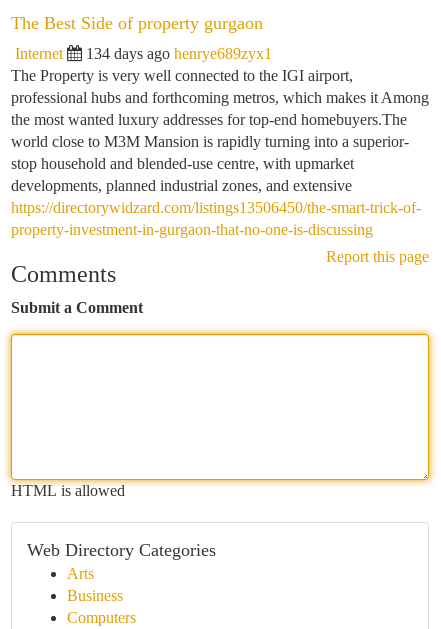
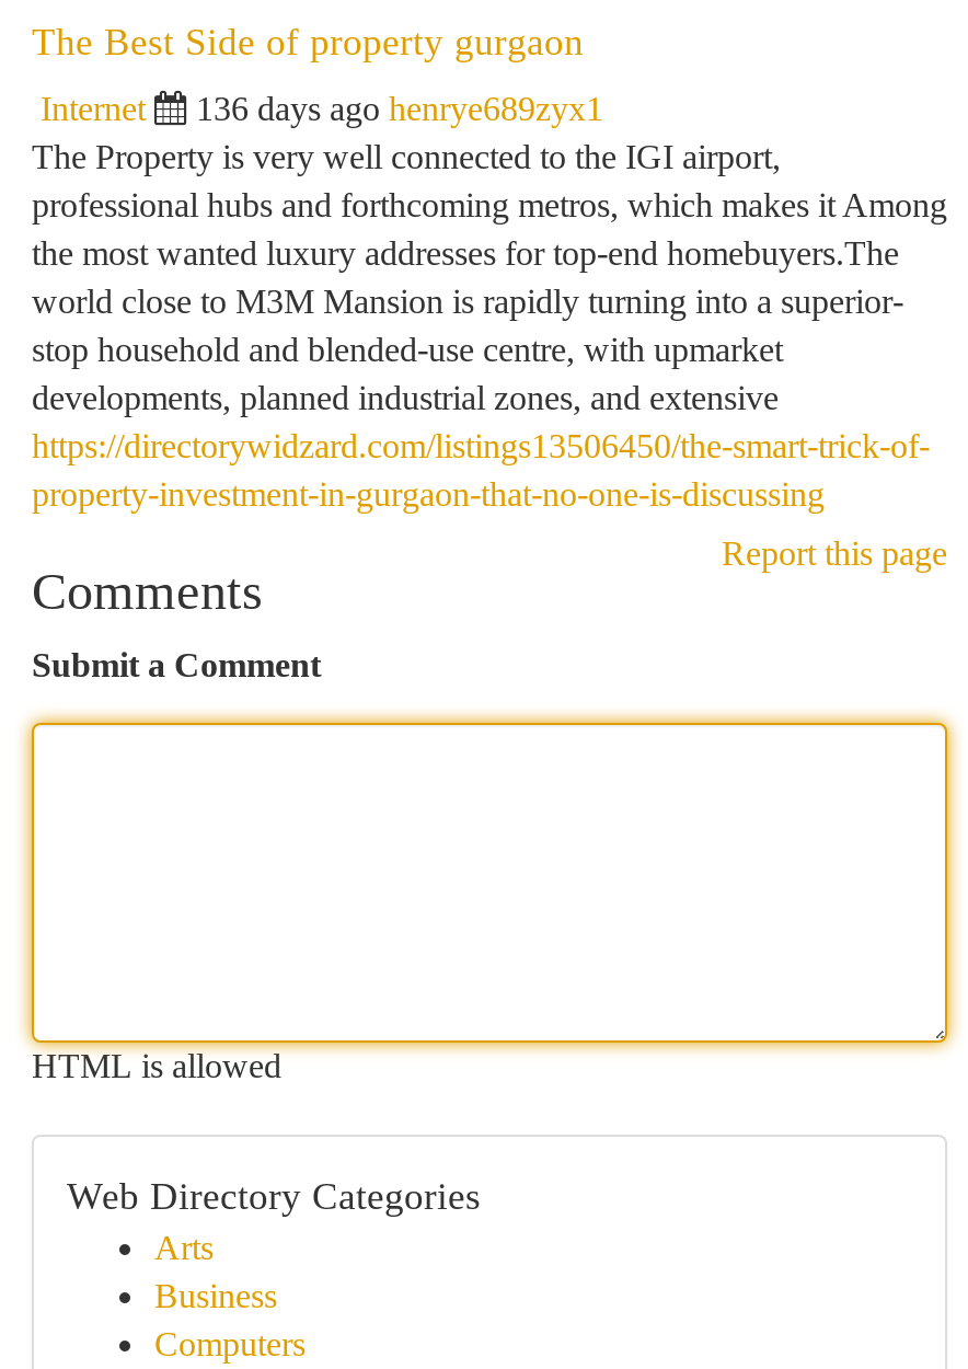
- 134 days ago henrye689zyx1
+ 136 days ago henrye689zyx1
